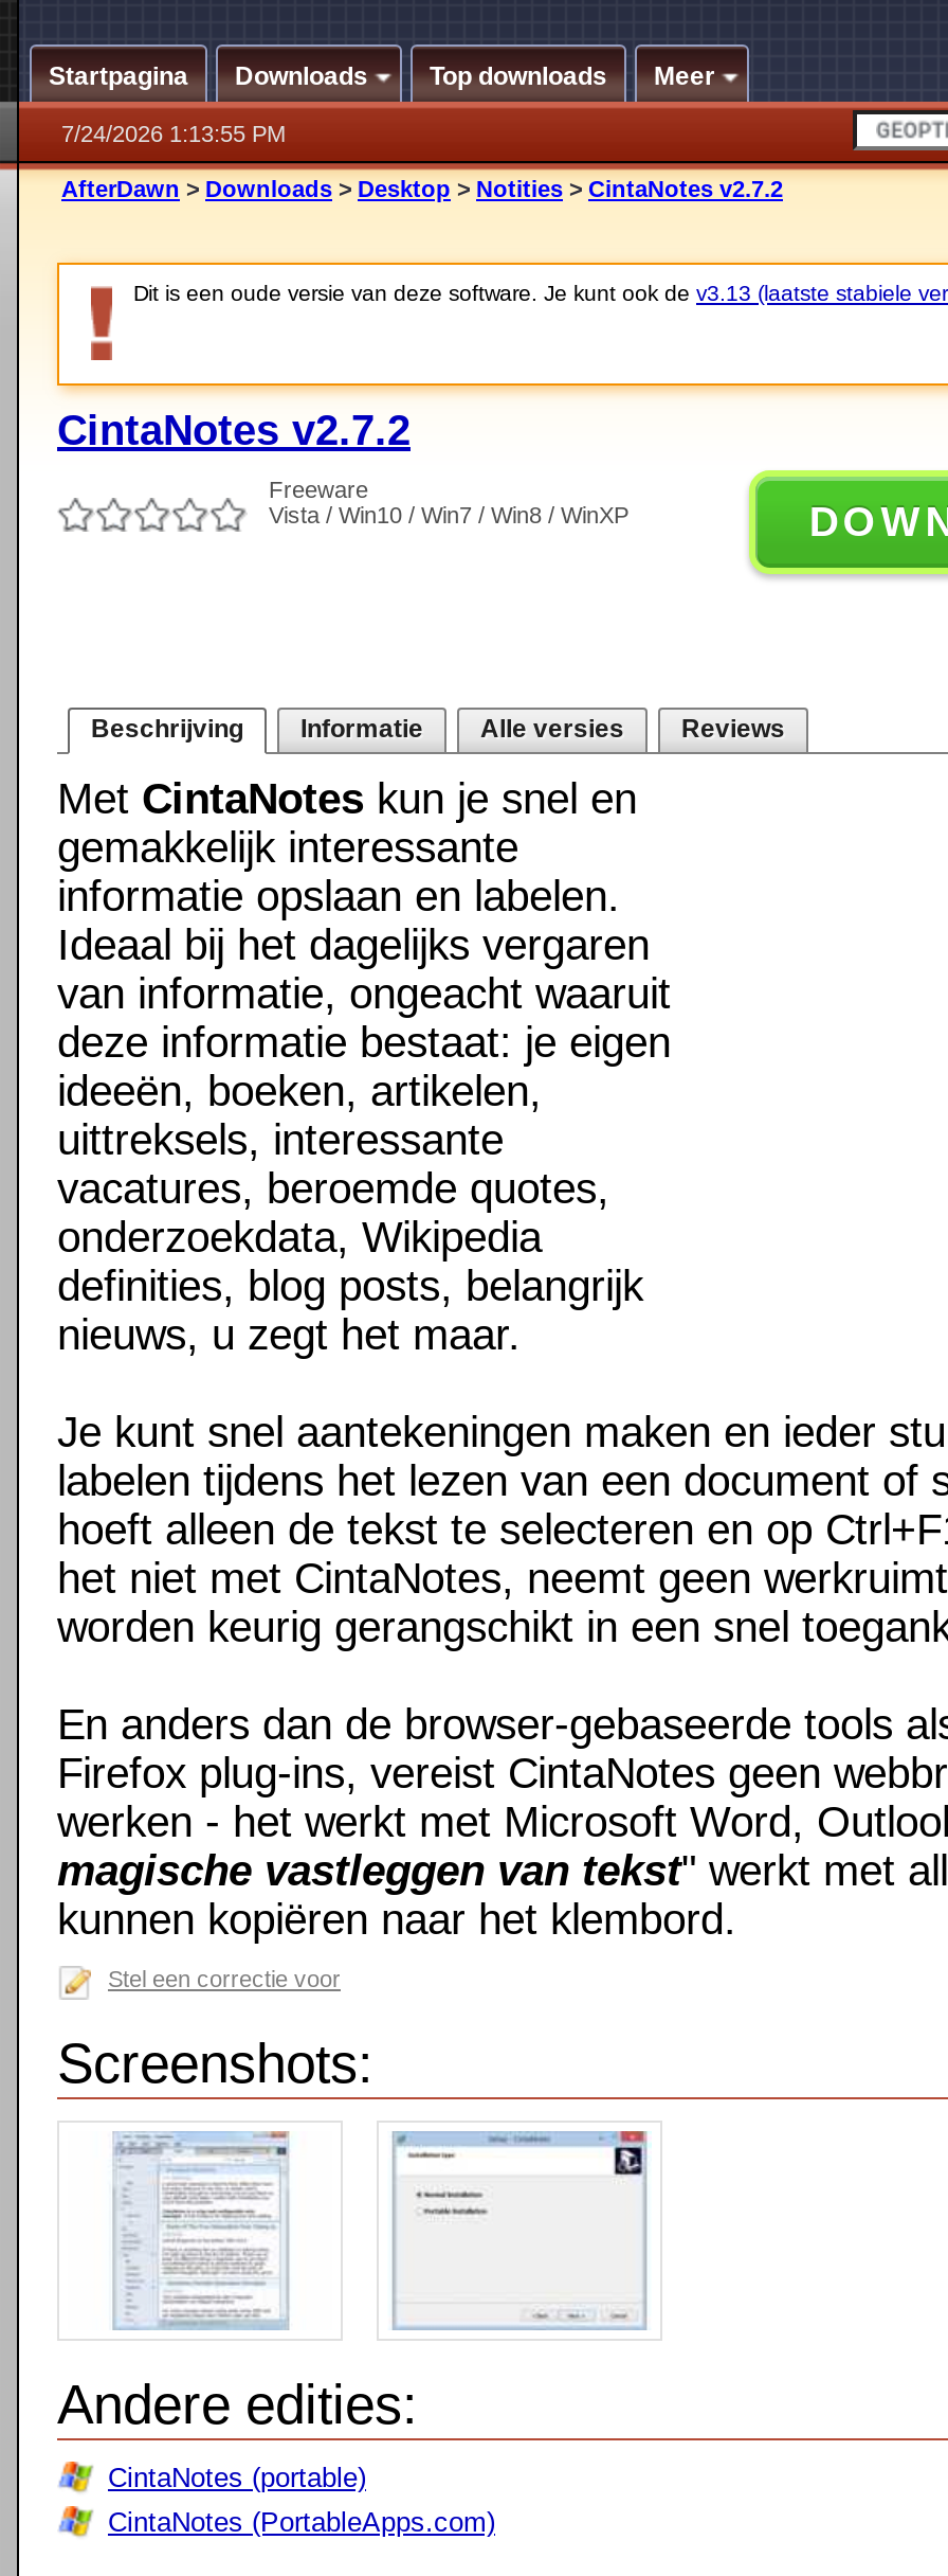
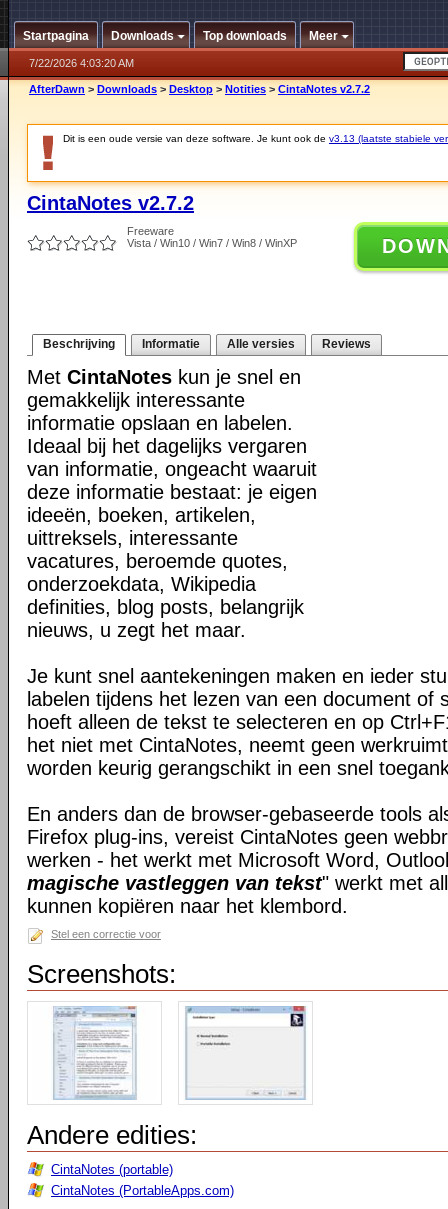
- 7/24/2026 1:13:55 PM
+ 7/22/2026 4:03:20 AM
